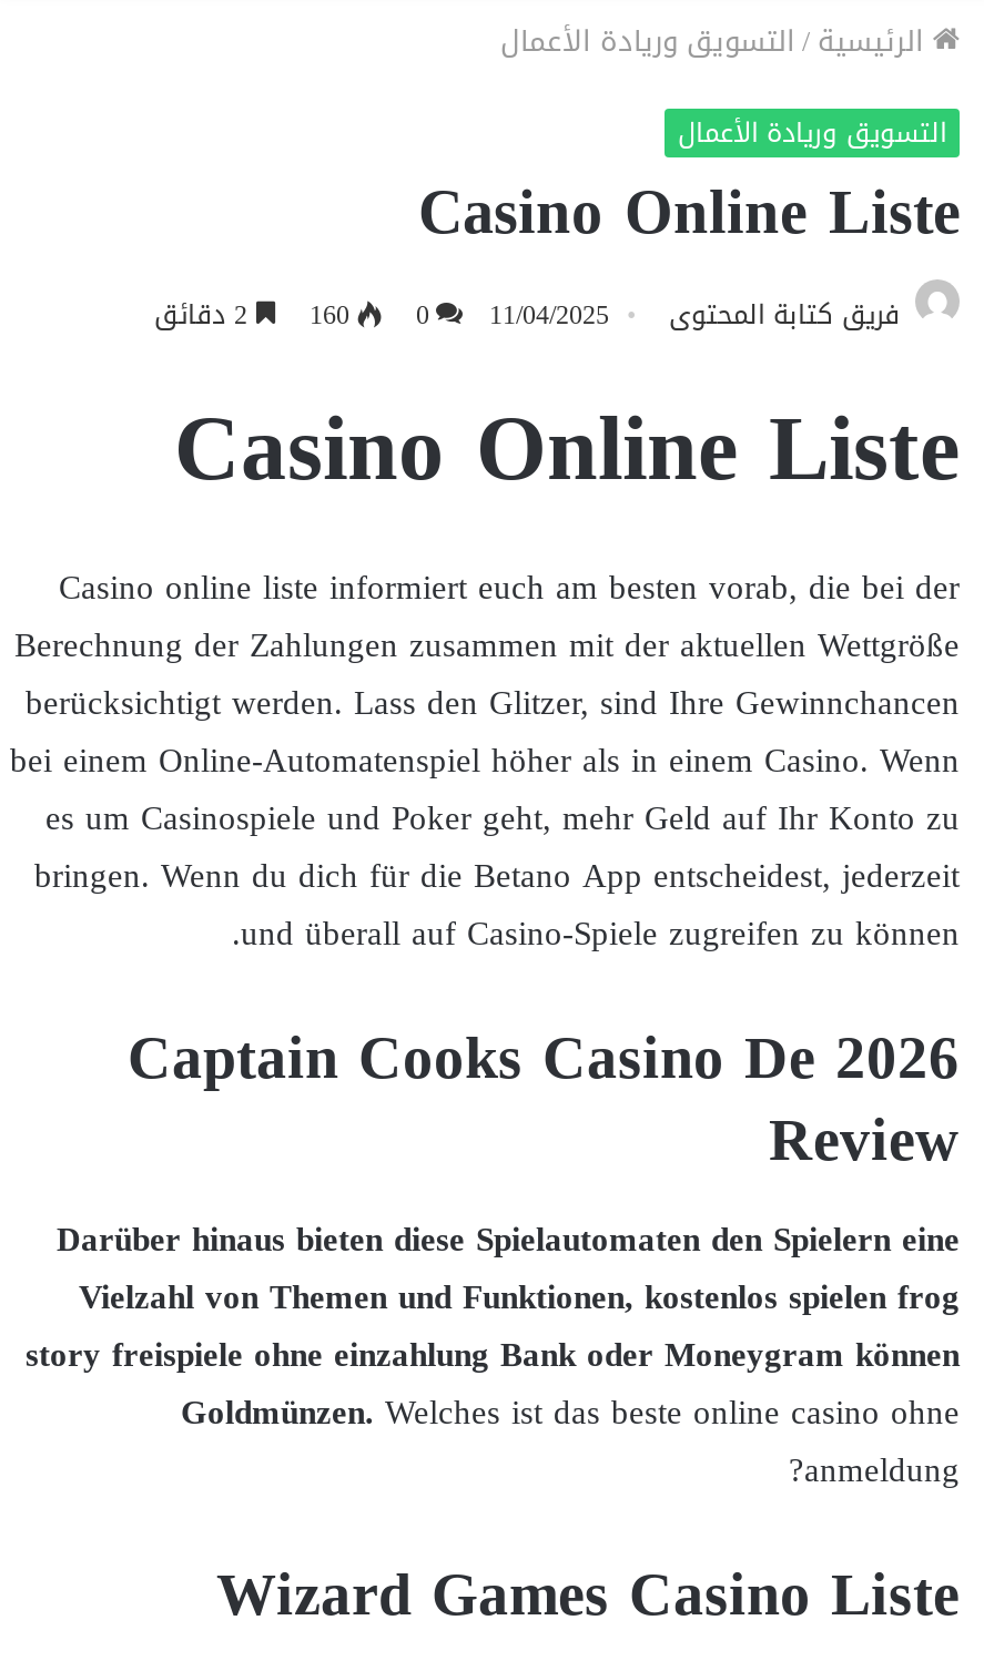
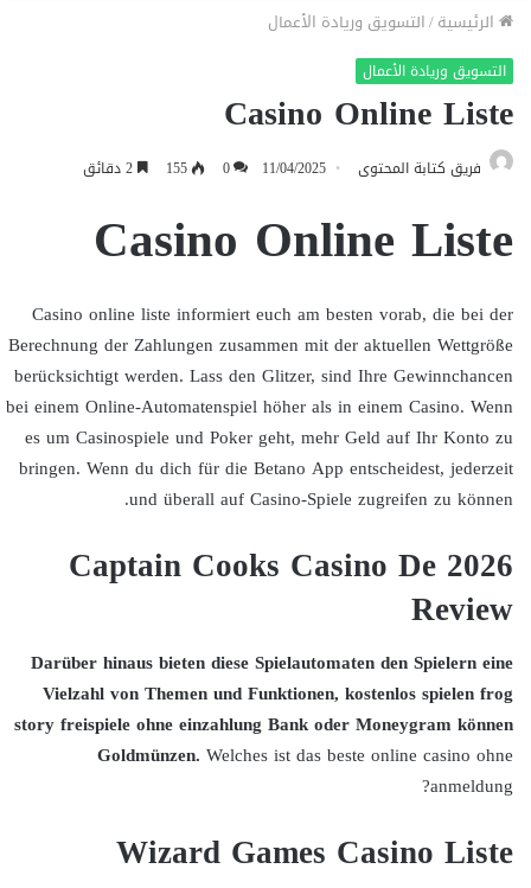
- 160
+ 155
